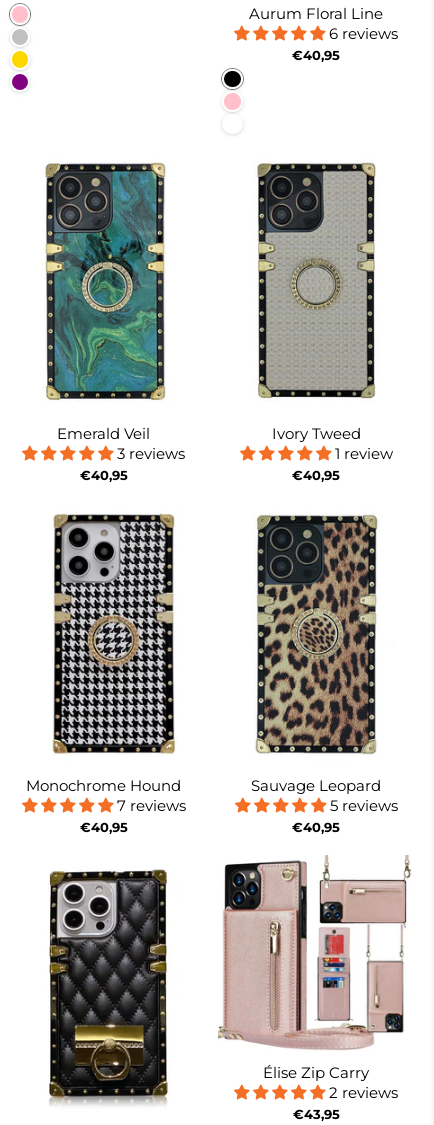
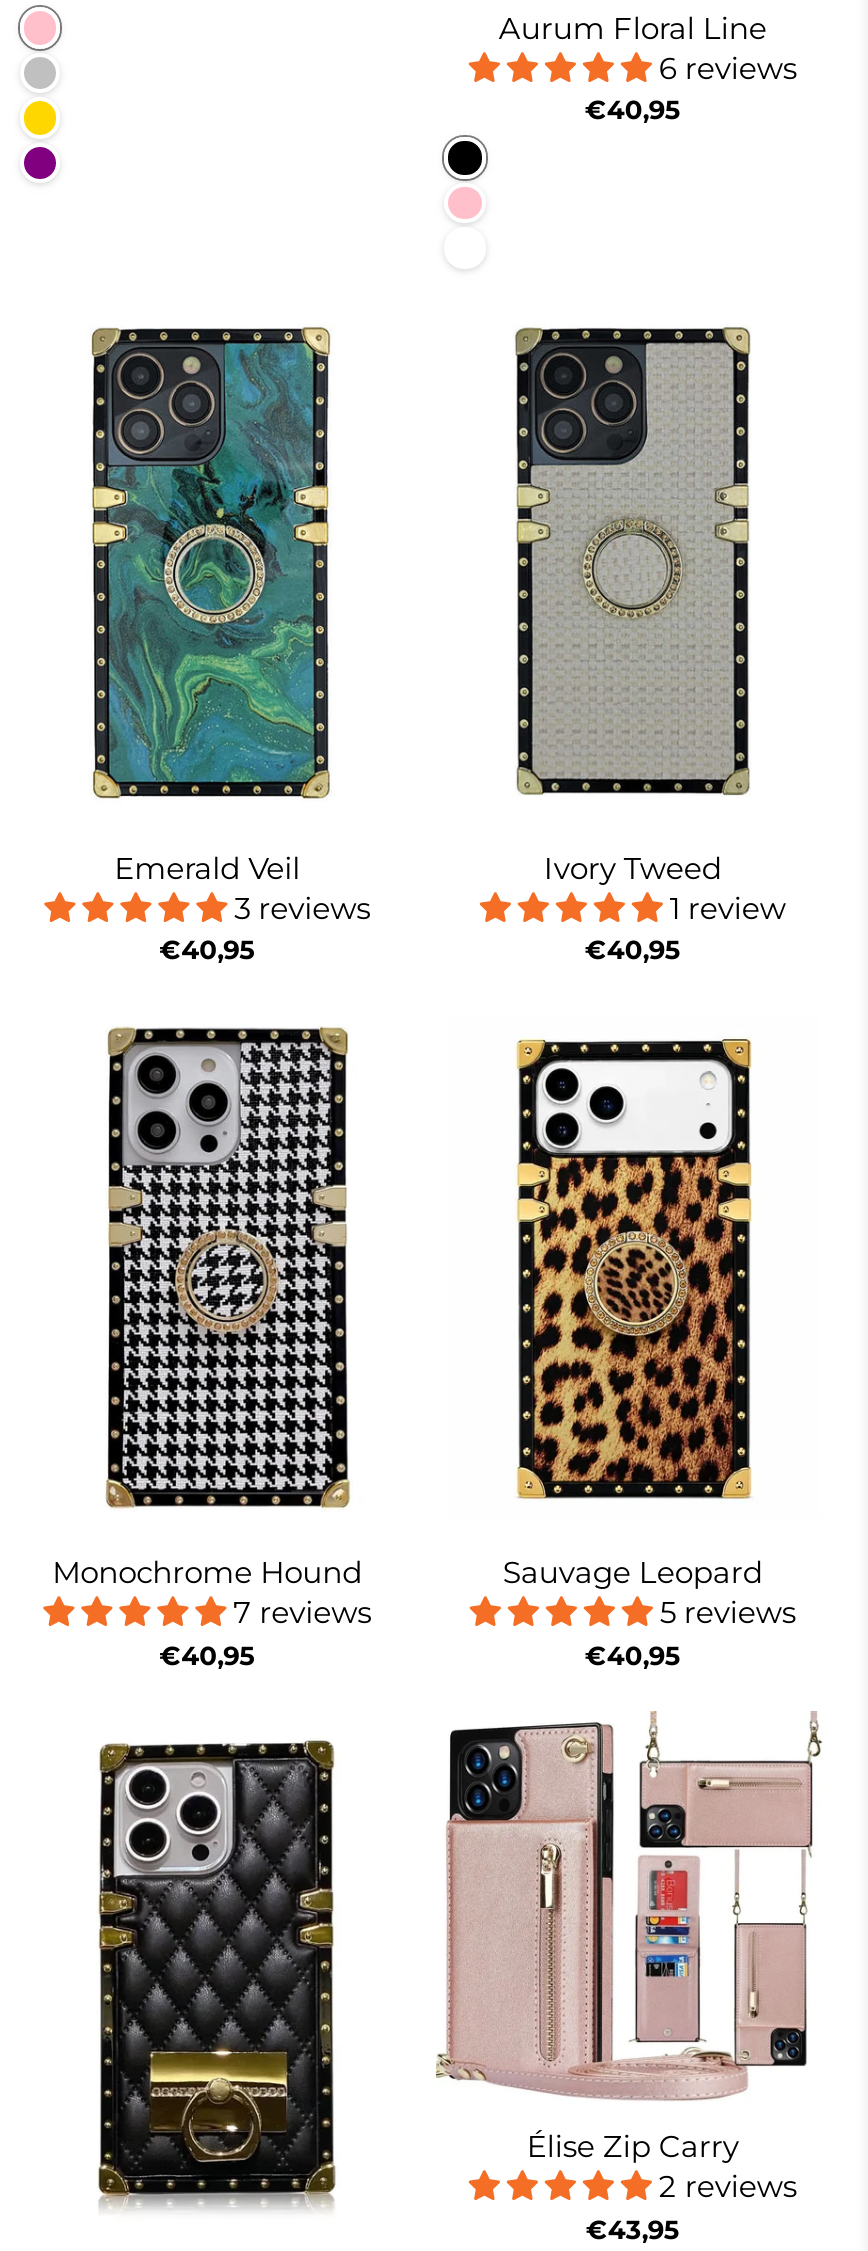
- [image]
+ [image]
